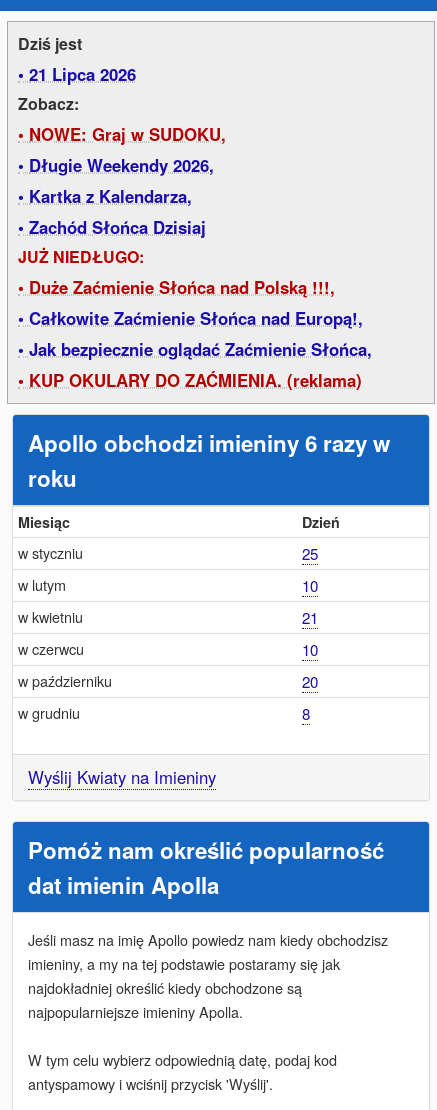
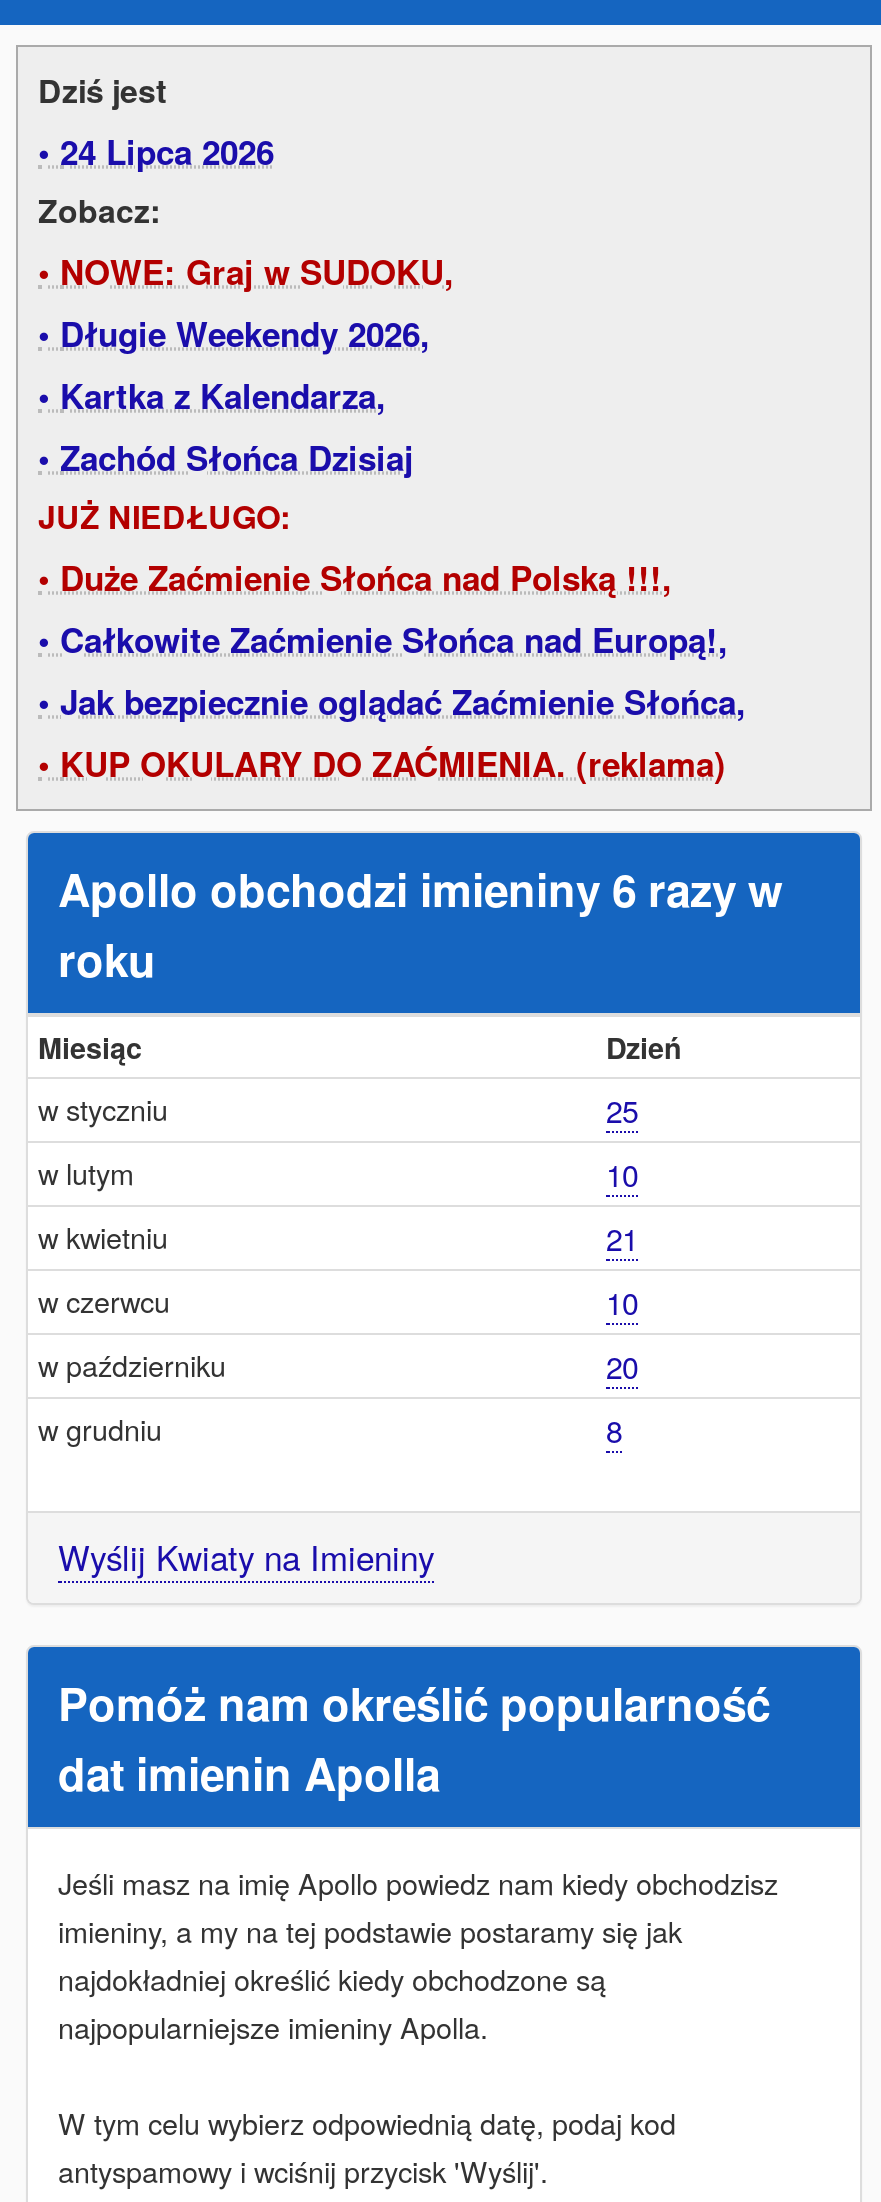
- 21 Lipca 2026
+ 24 Lipca 2026
